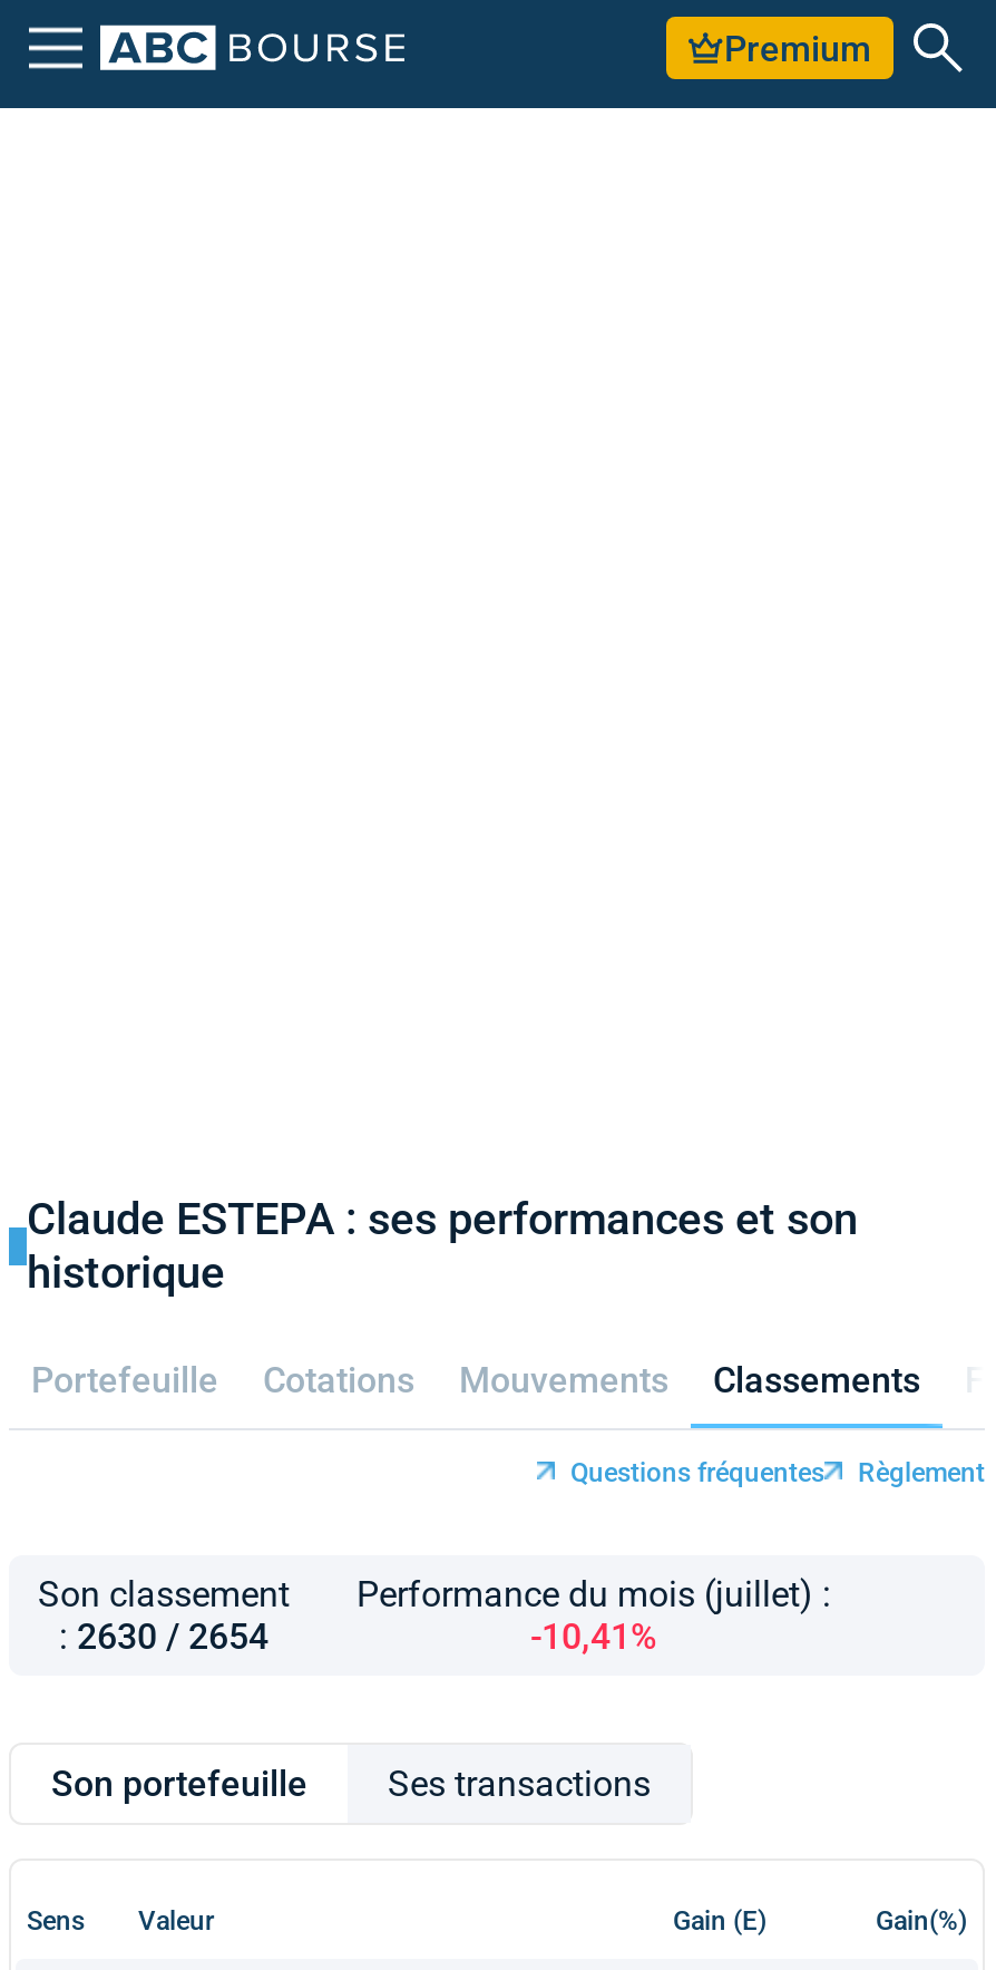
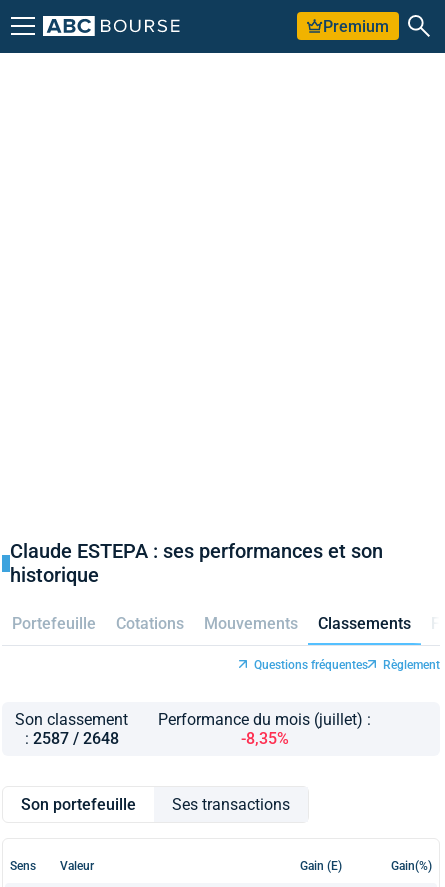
- : 2630 / 2654
+ : 2587 / 2648

- -10,41%
+ -8,35%
